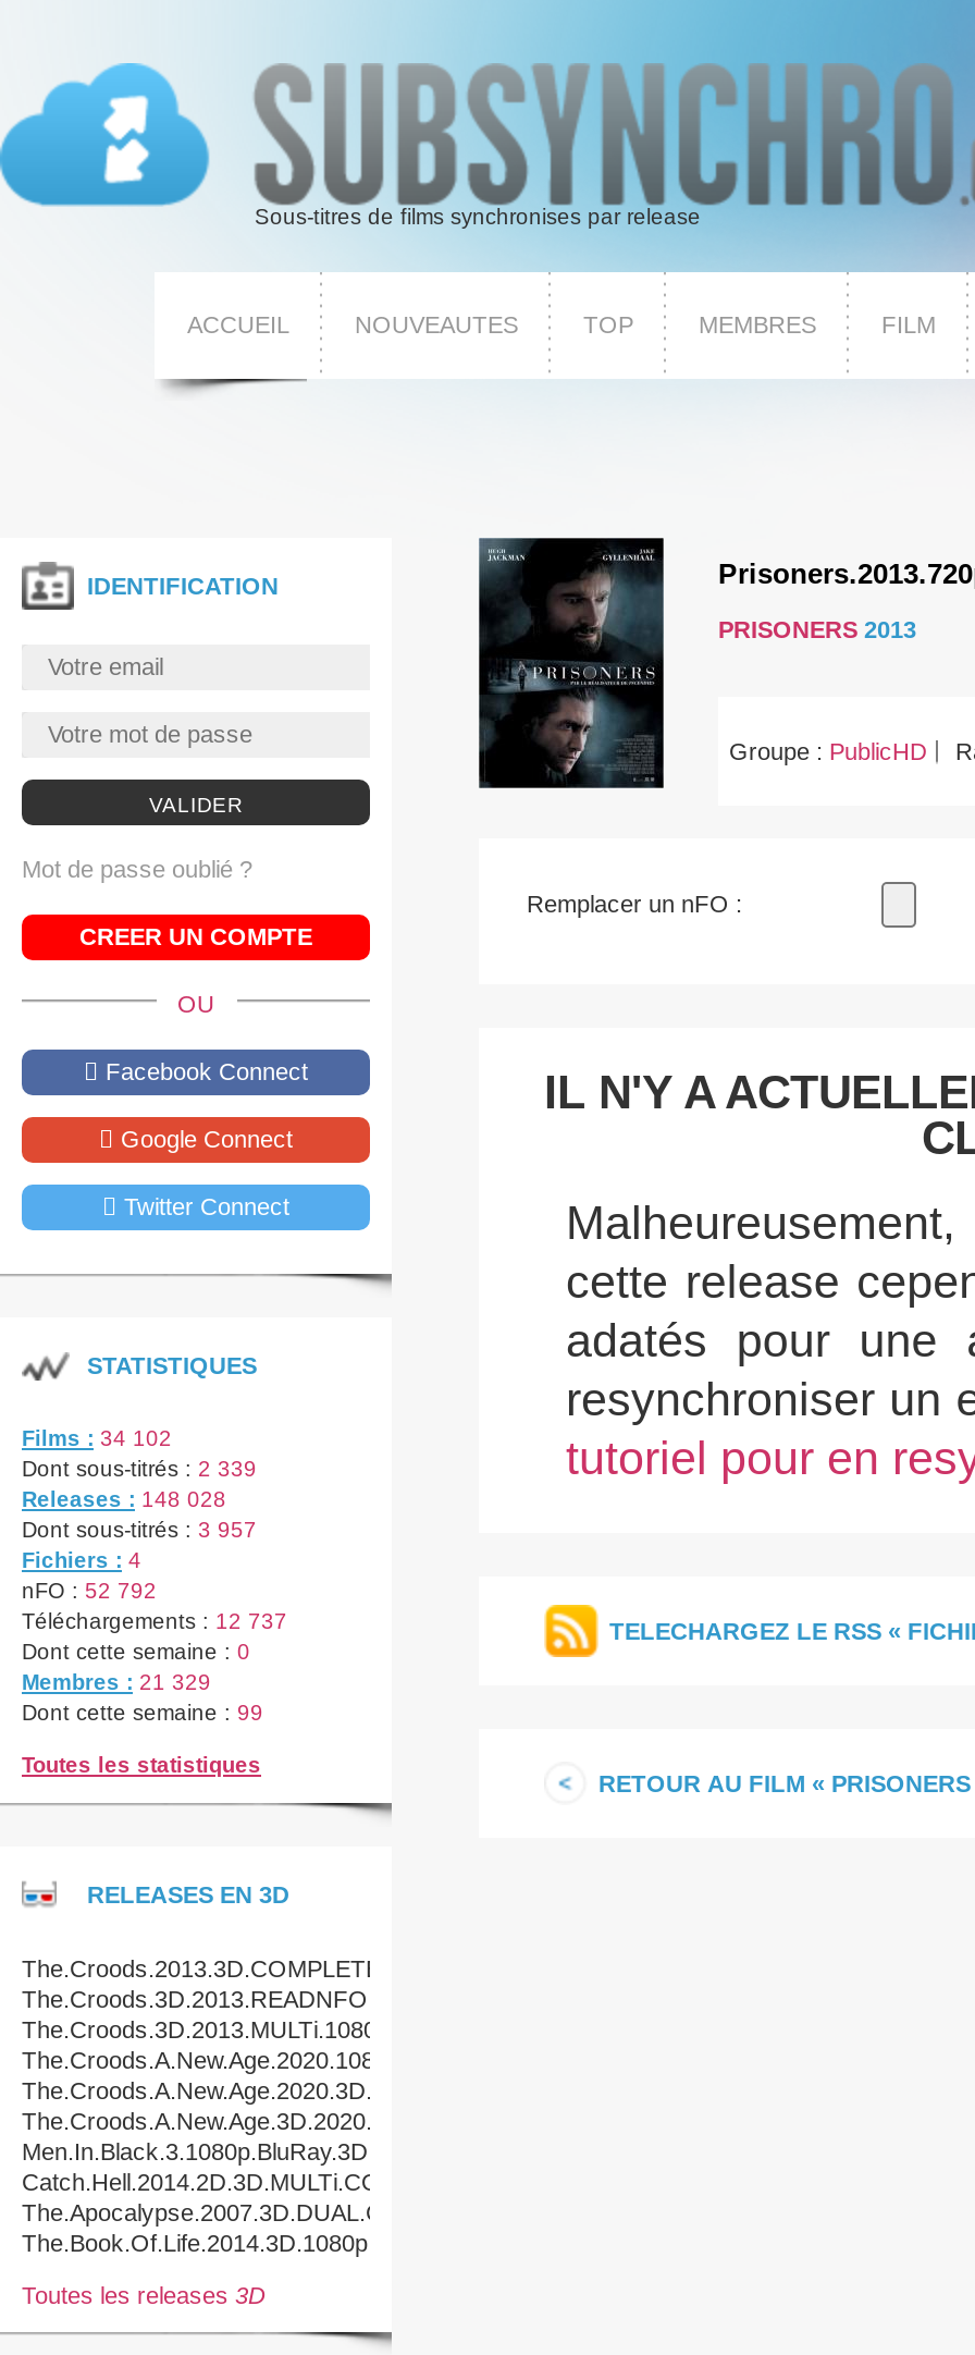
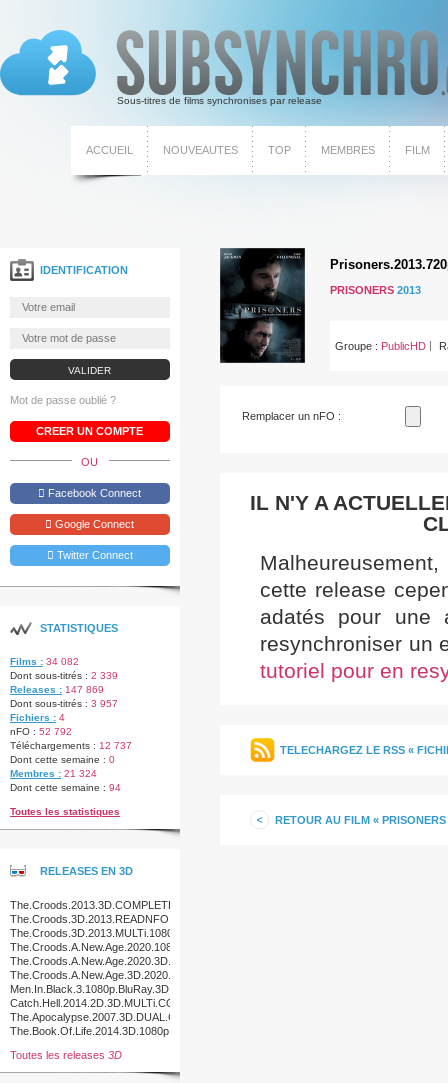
- Films : 34 102
+ Films : 34 082

- Releases : 148 028
+ Releases : 147 869

- Membres : 21 329
+ Membres : 21 324

- Dont cette semaine : 99
+ Dont cette semaine : 94
